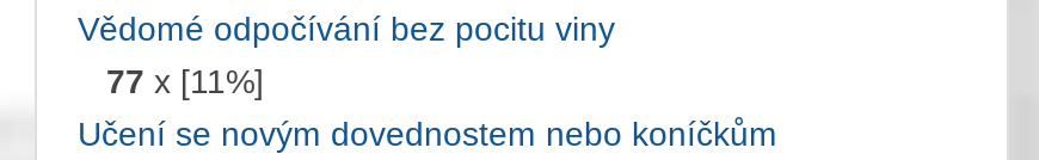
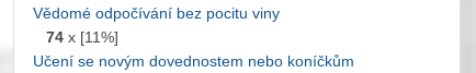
- 77 x [11%]
+ 74 x [11%]
